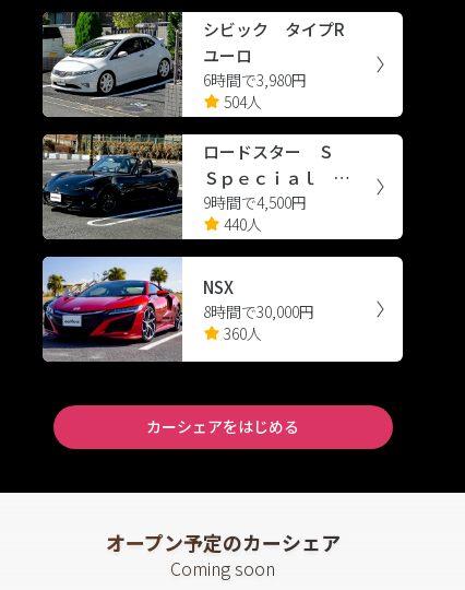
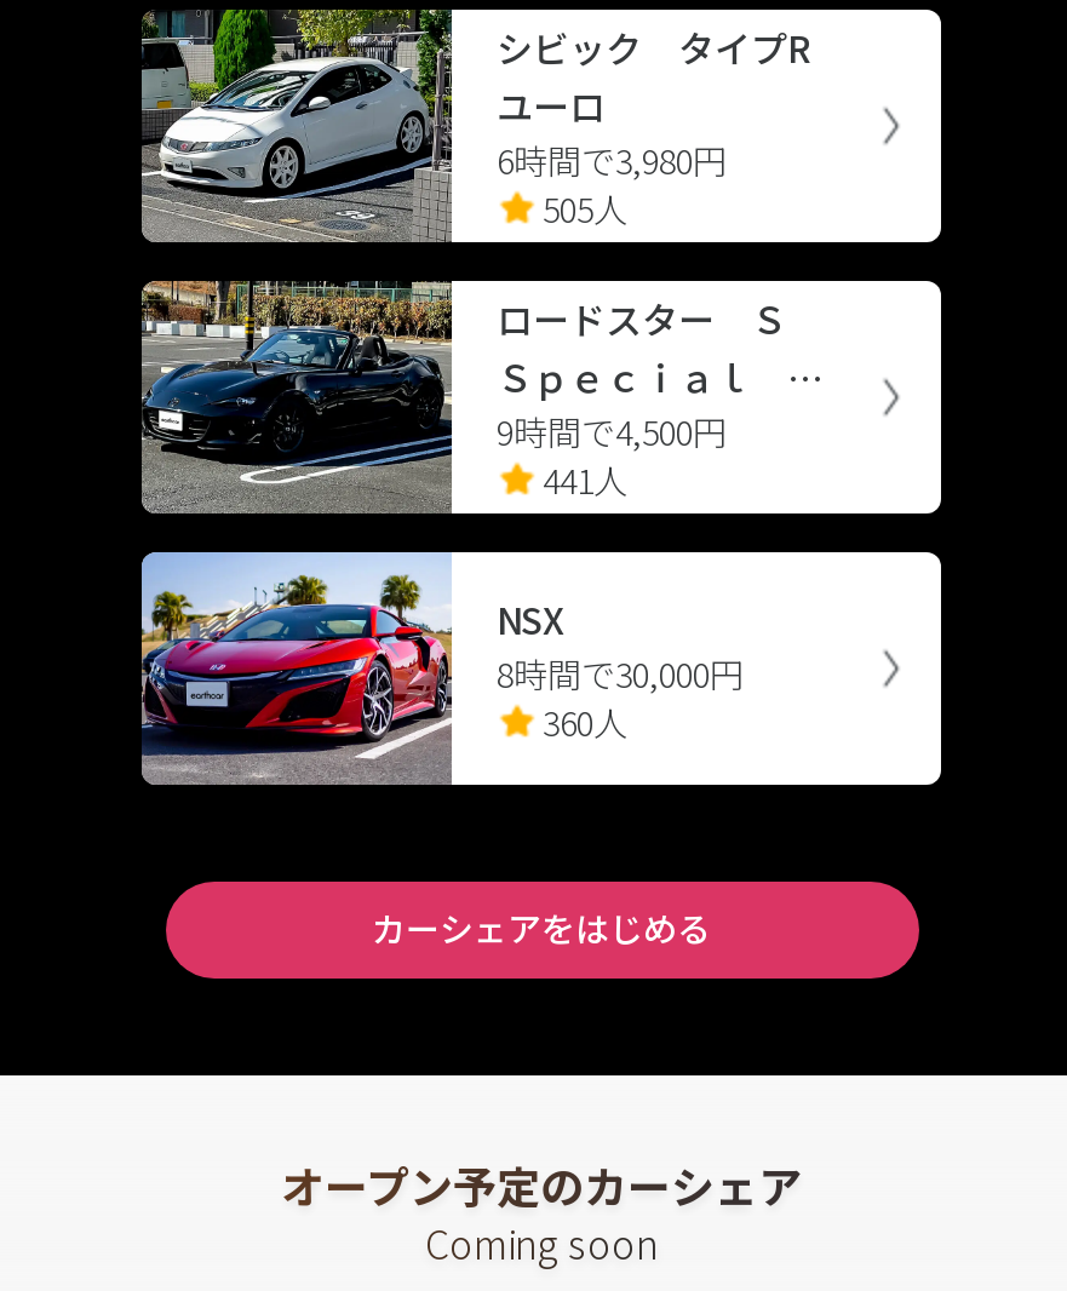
- 504人
+ 505人

- 440人
+ 441人
